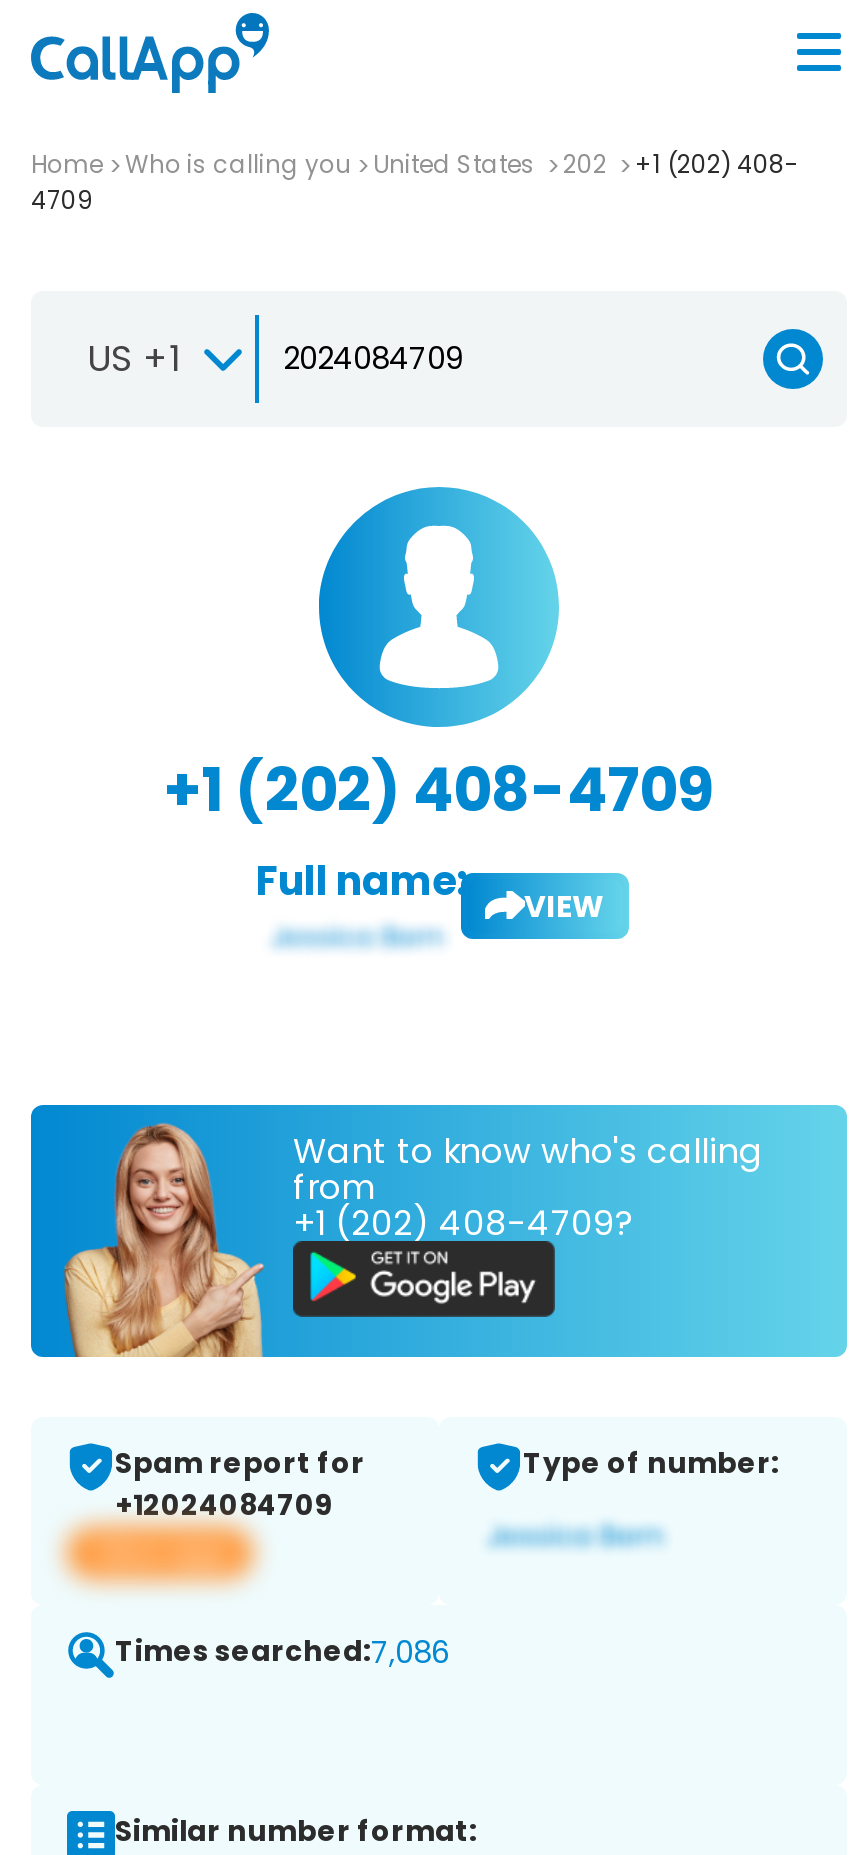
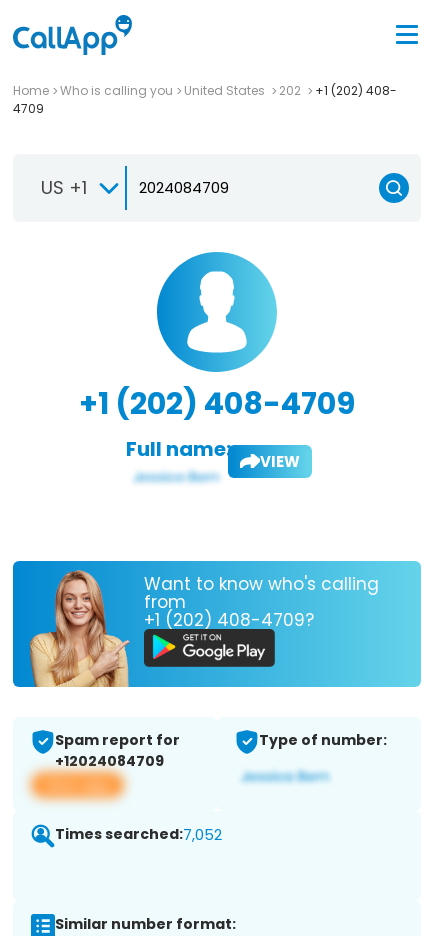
- Times searched:7,086
+ Times searched:7,052
